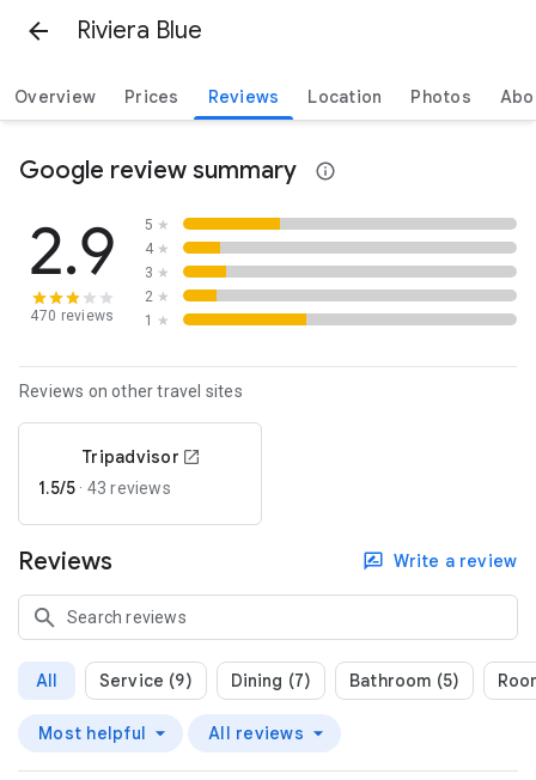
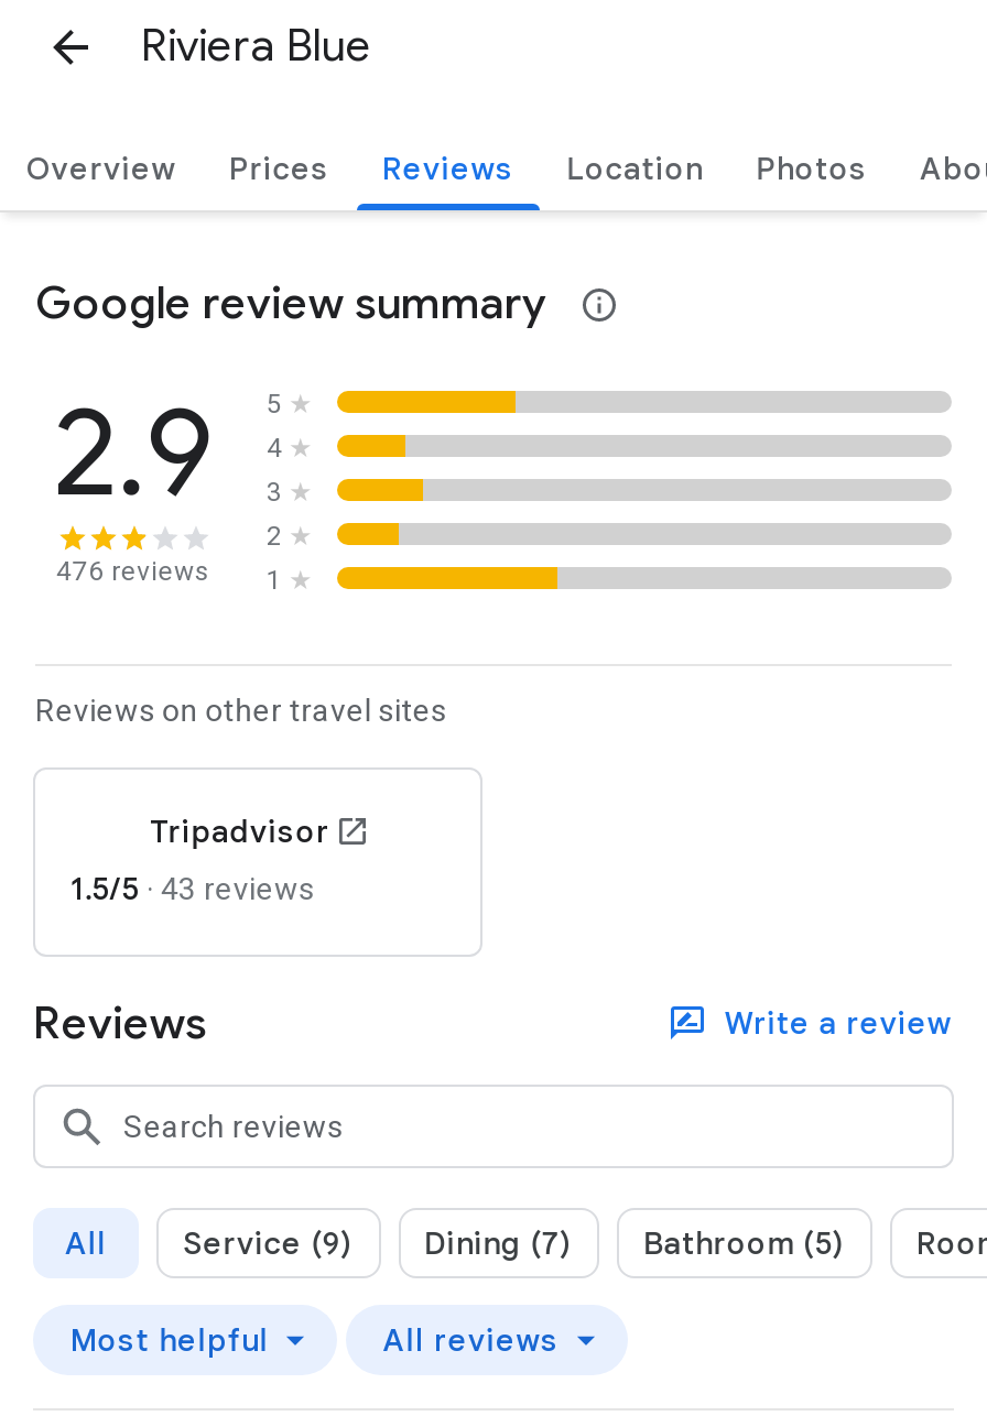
- 470 reviews
+ 476 reviews
